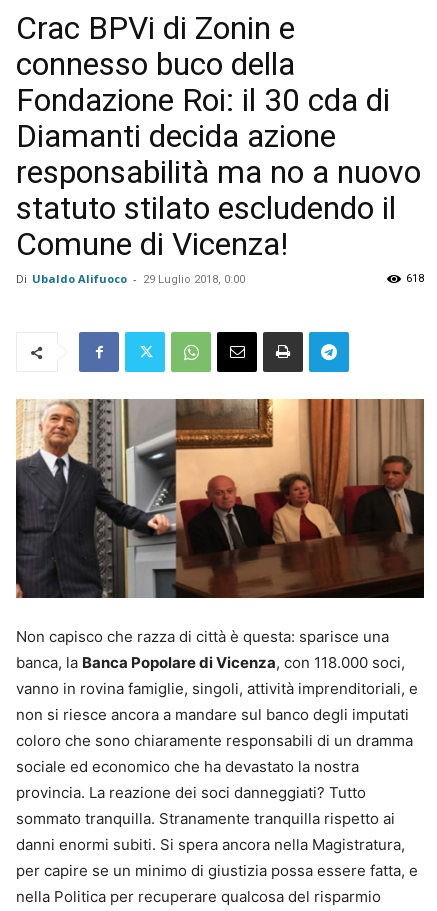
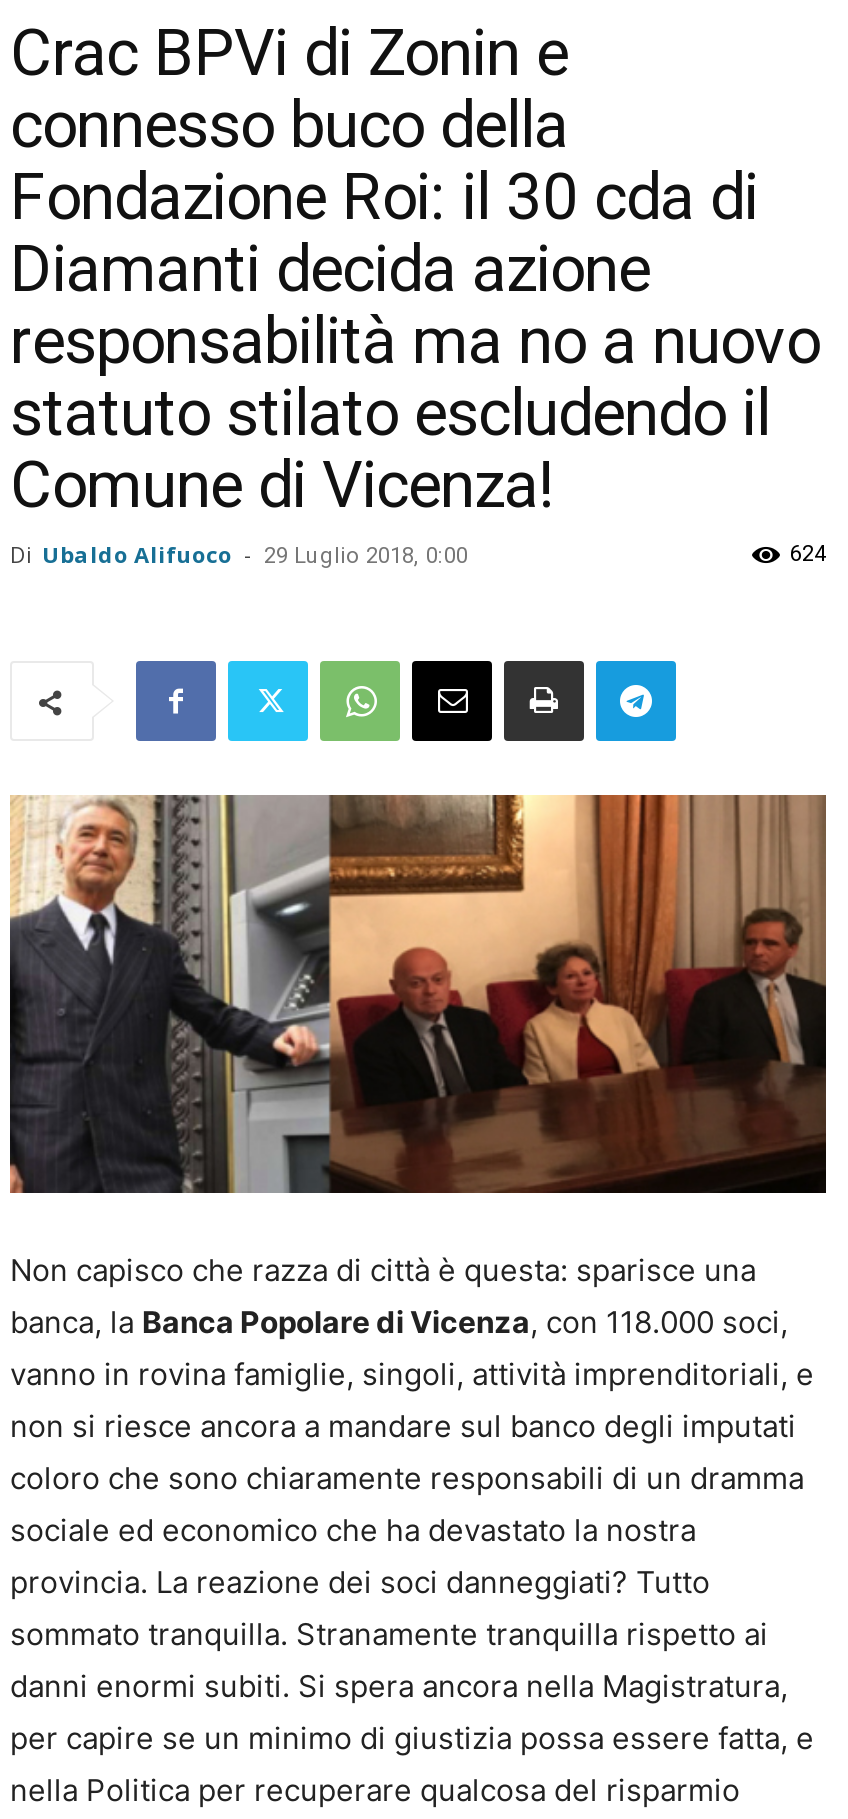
- 618
+ 624
